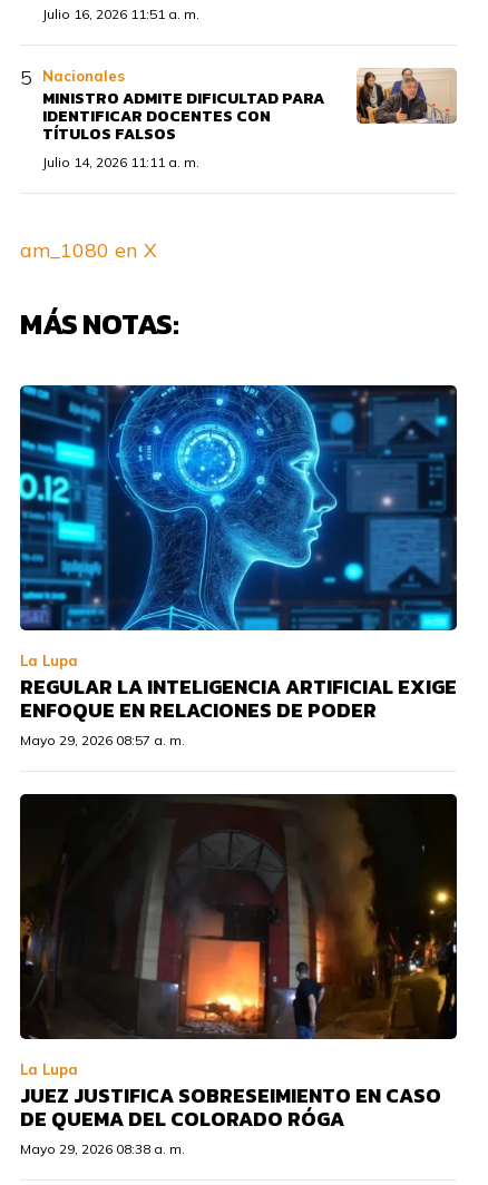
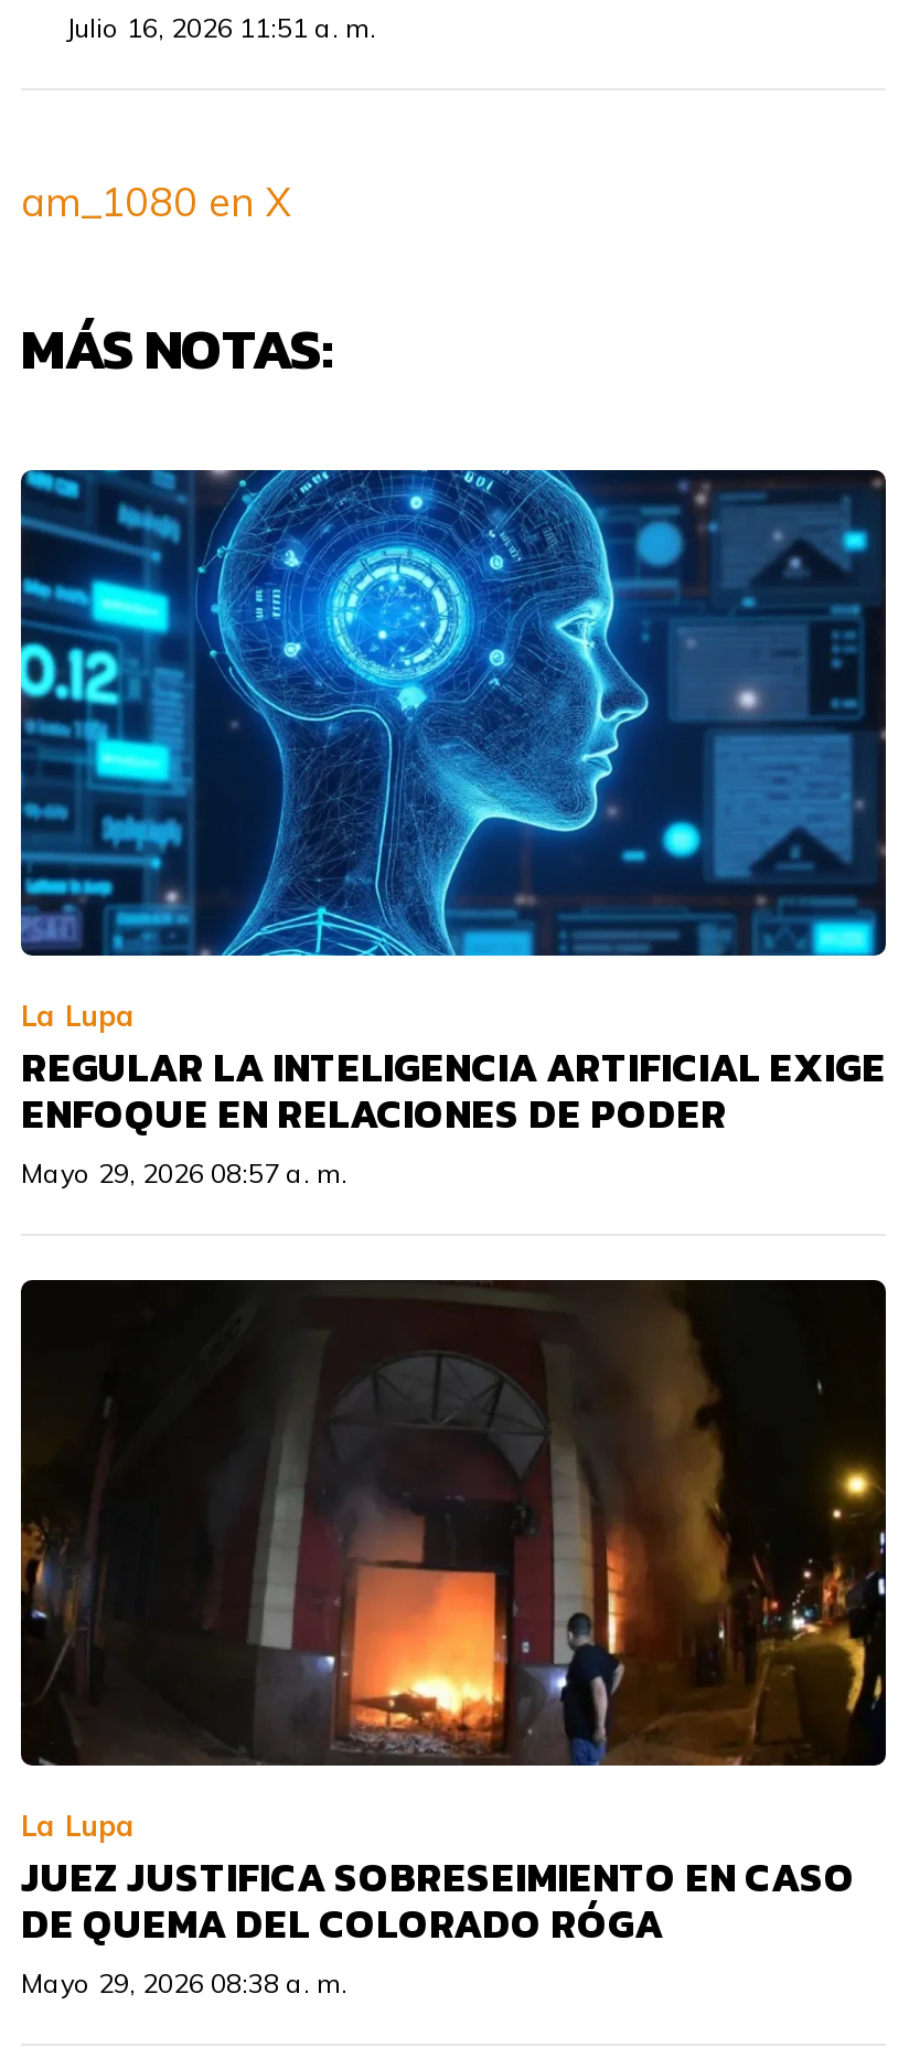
- [image]
- Nacionales
- MINISTRO ADMITE DIFICULTAD PARA
- IDENTIFICAR DOCENTES CON
- TÍTULOS FALSOS
- Julio 14, 2026 11:11 a. m.
